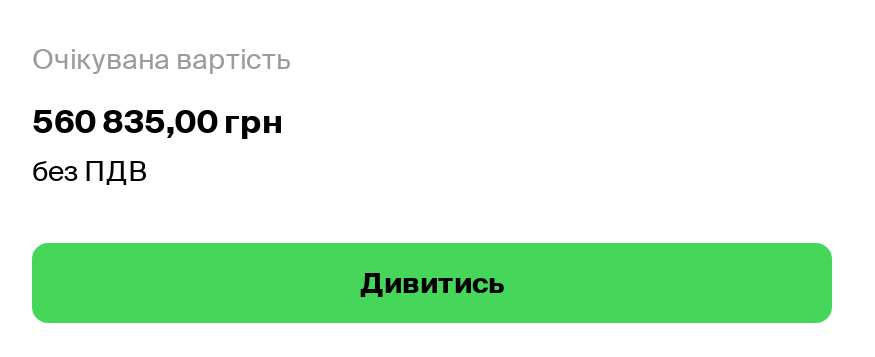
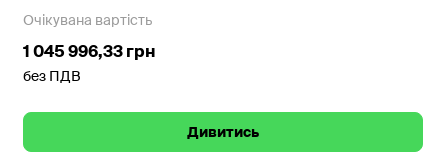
- 560 835,00 грн
+ 1 045 996,33 грн
